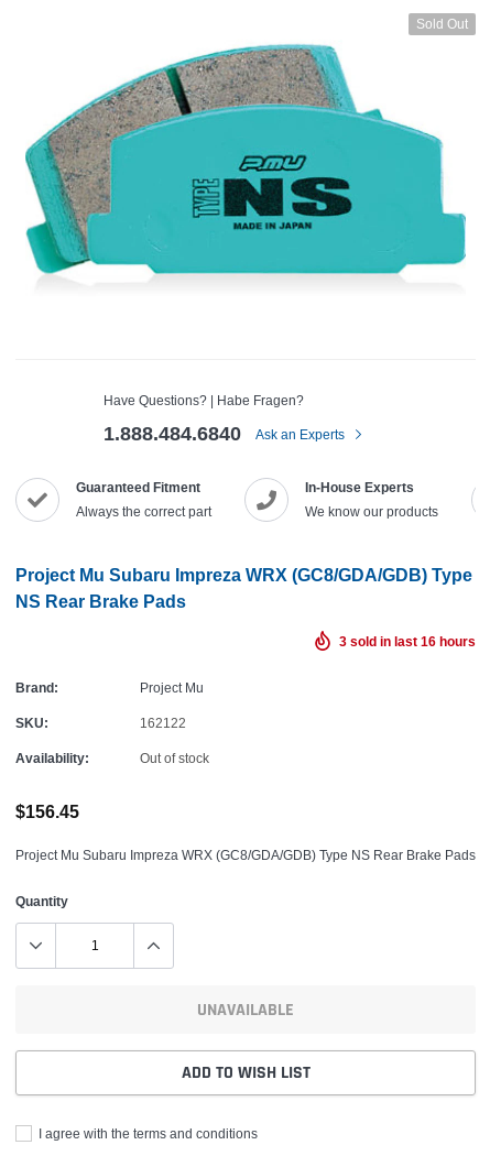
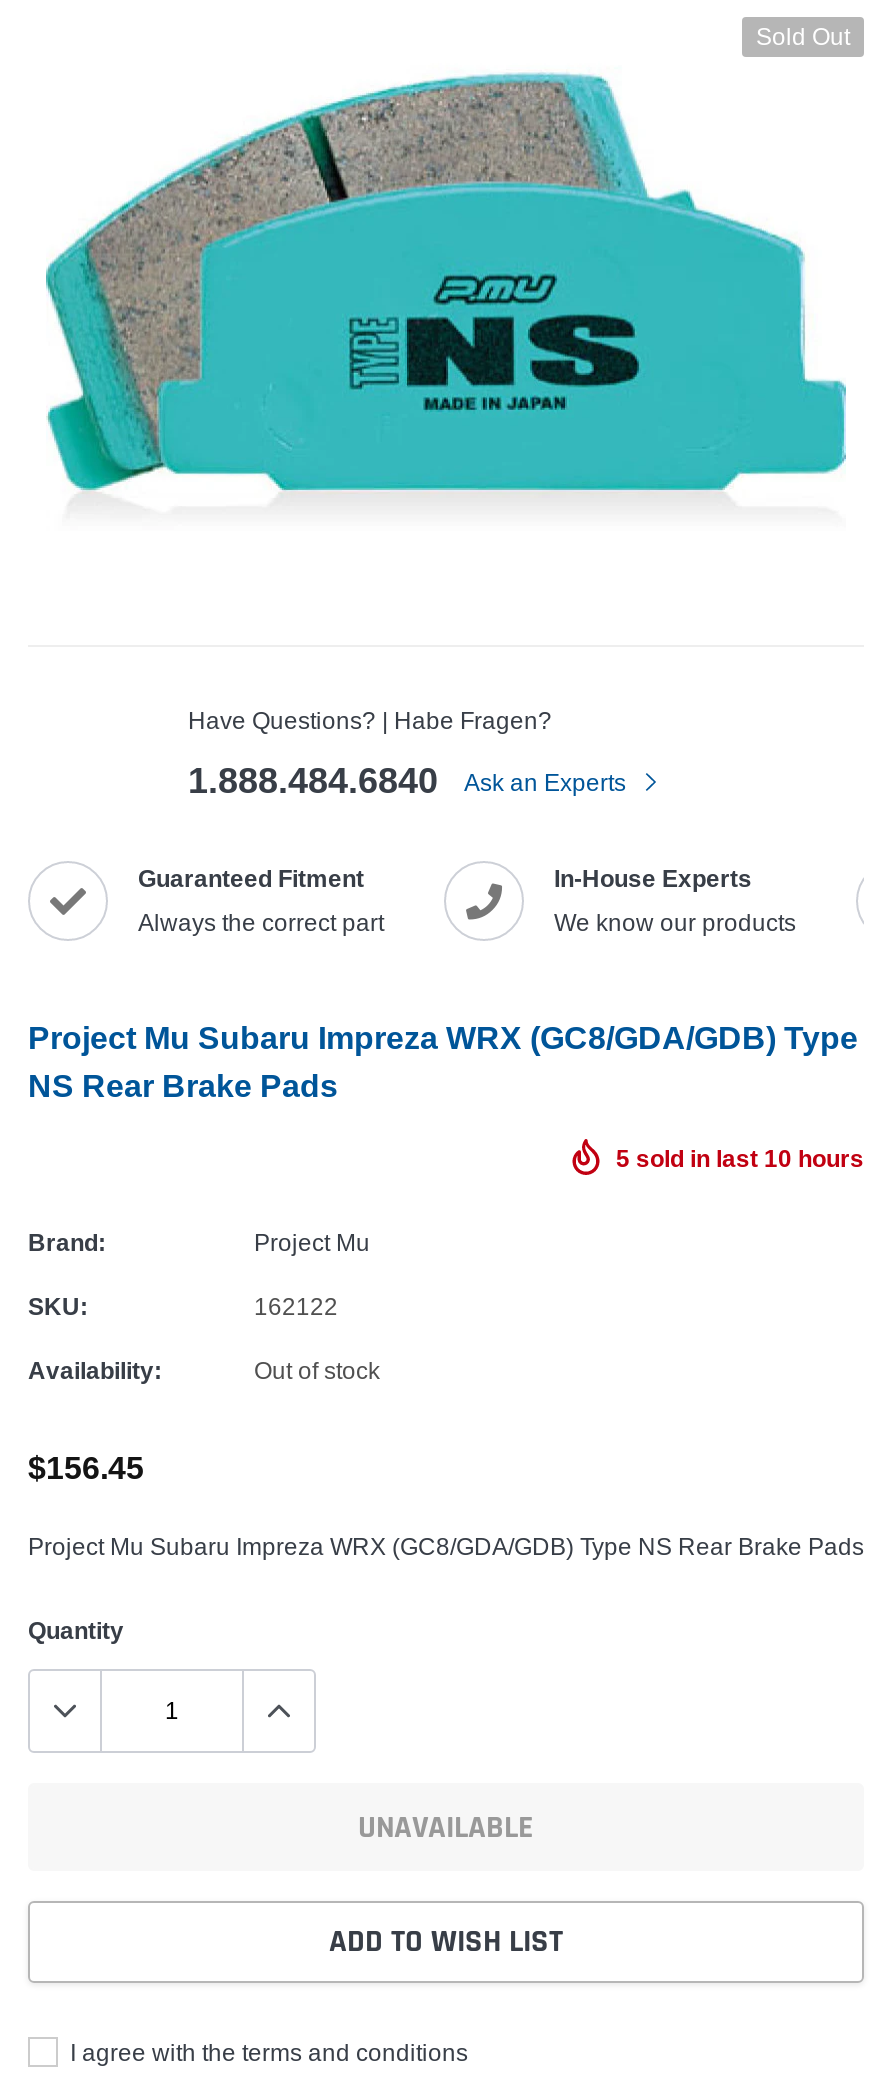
- 3 sold in last 16 hours
+ 5 sold in last 10 hours
